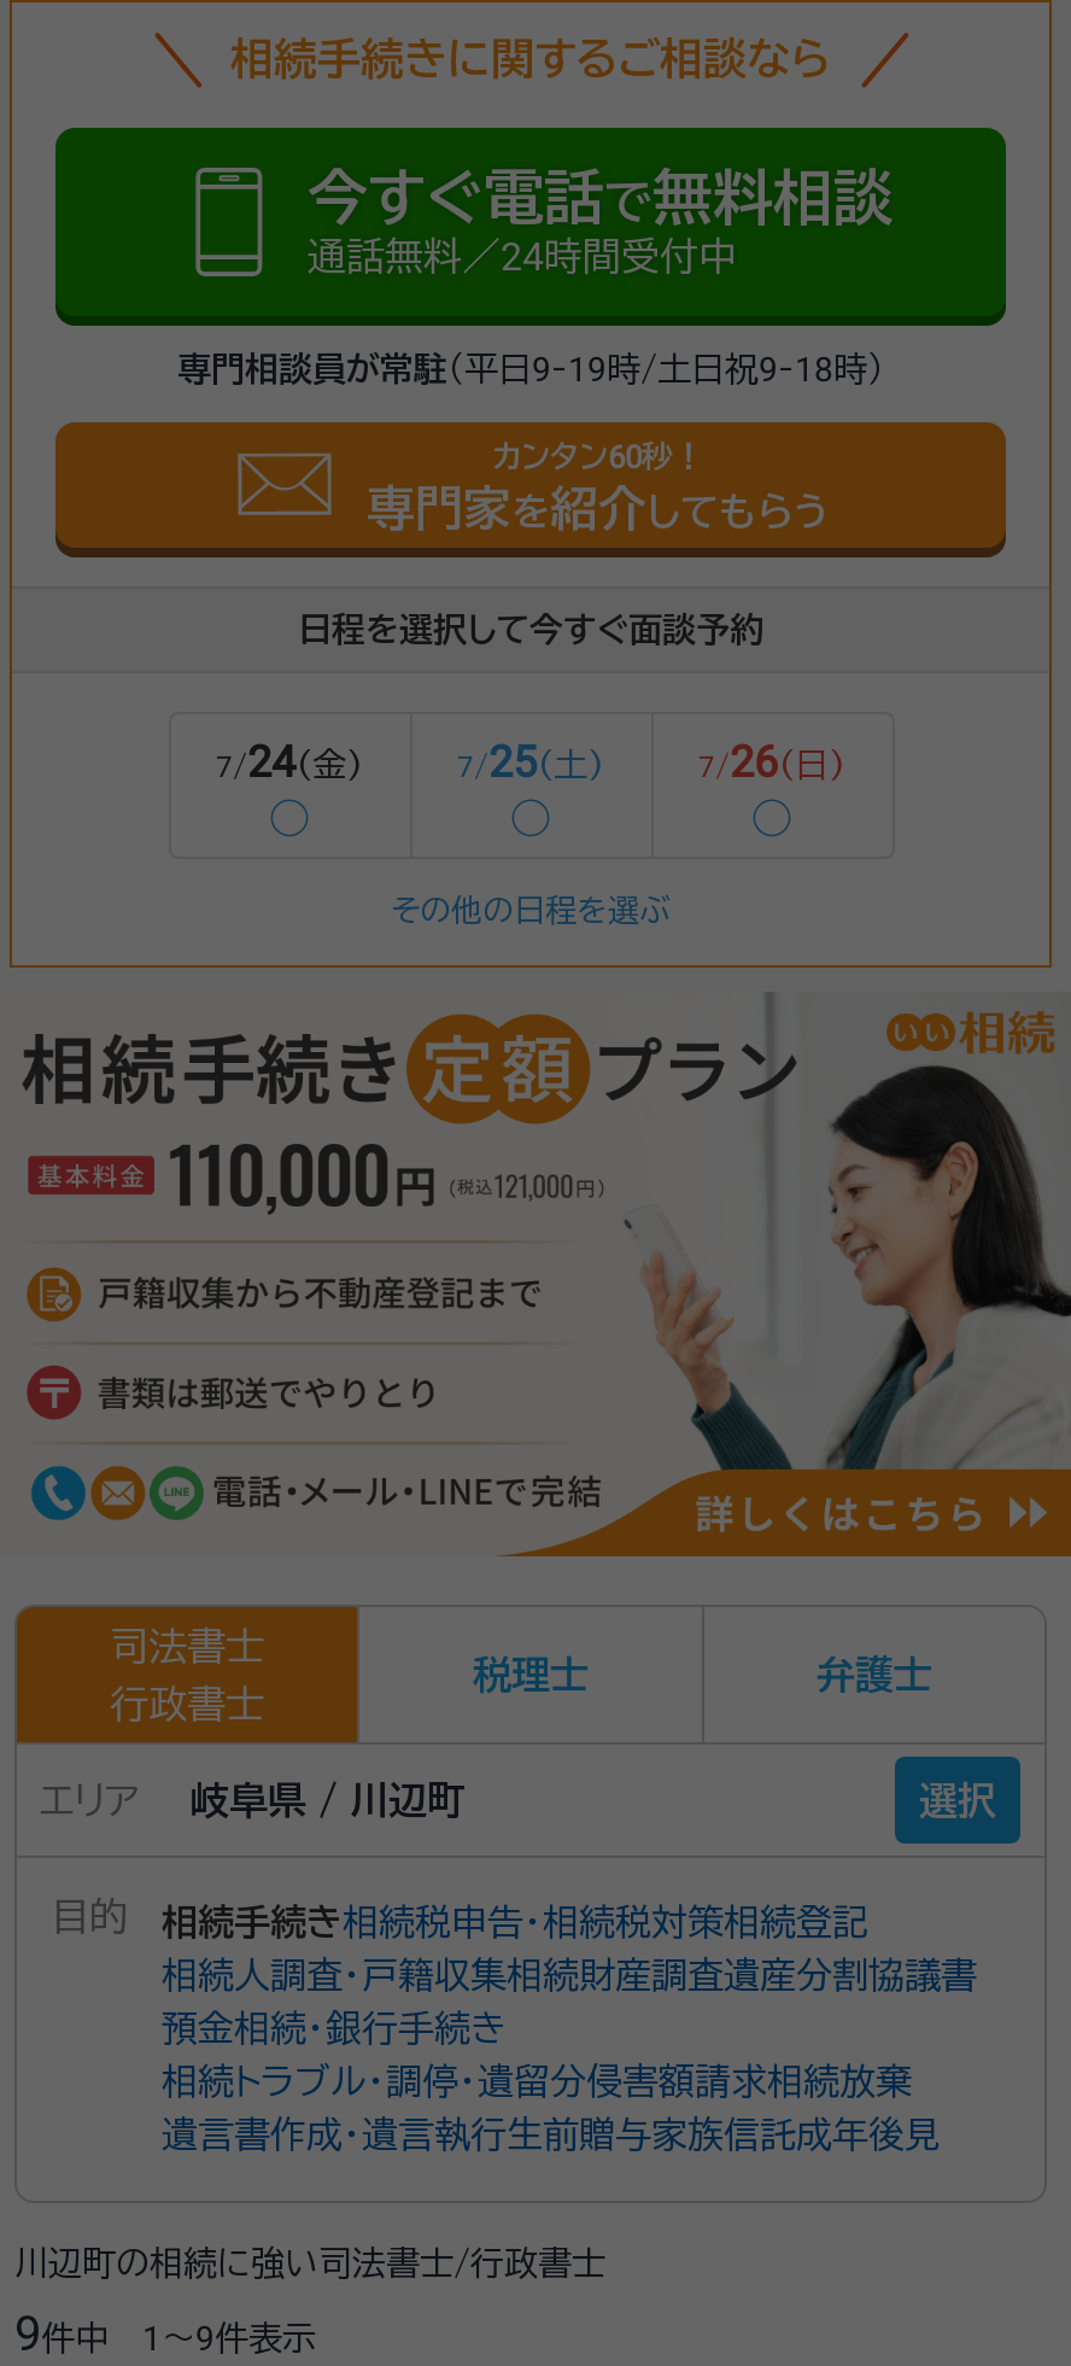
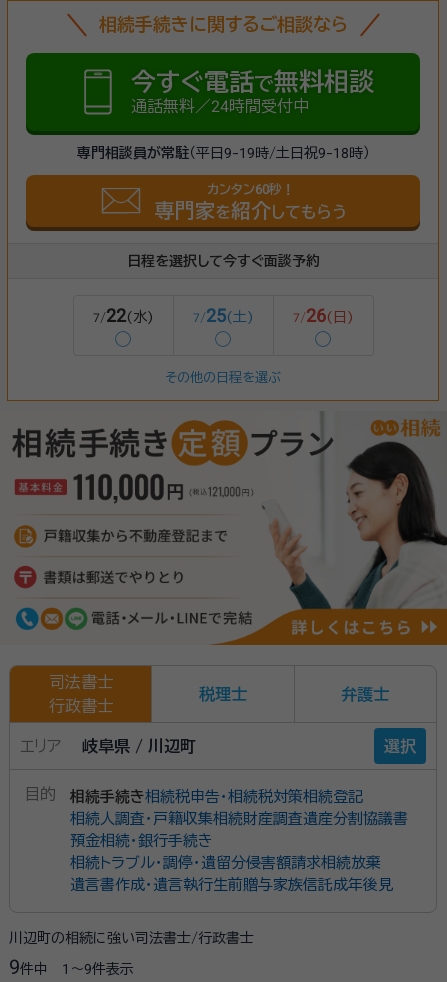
- 7/24(金)
+ 7/22(水)
